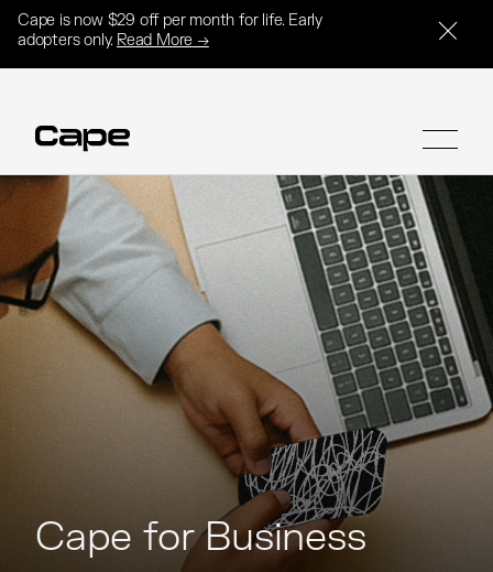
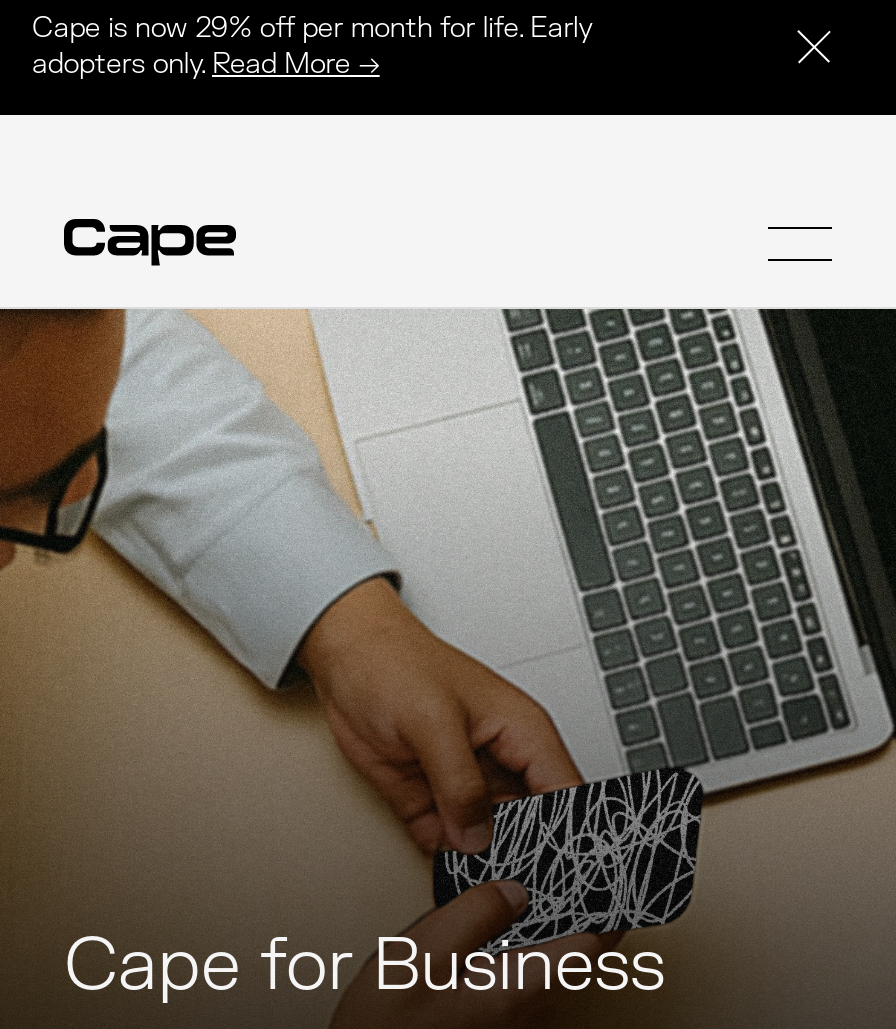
- Cape is now $29 off per month for life. Early
+ Cape is now 29% off per month for life. Early
